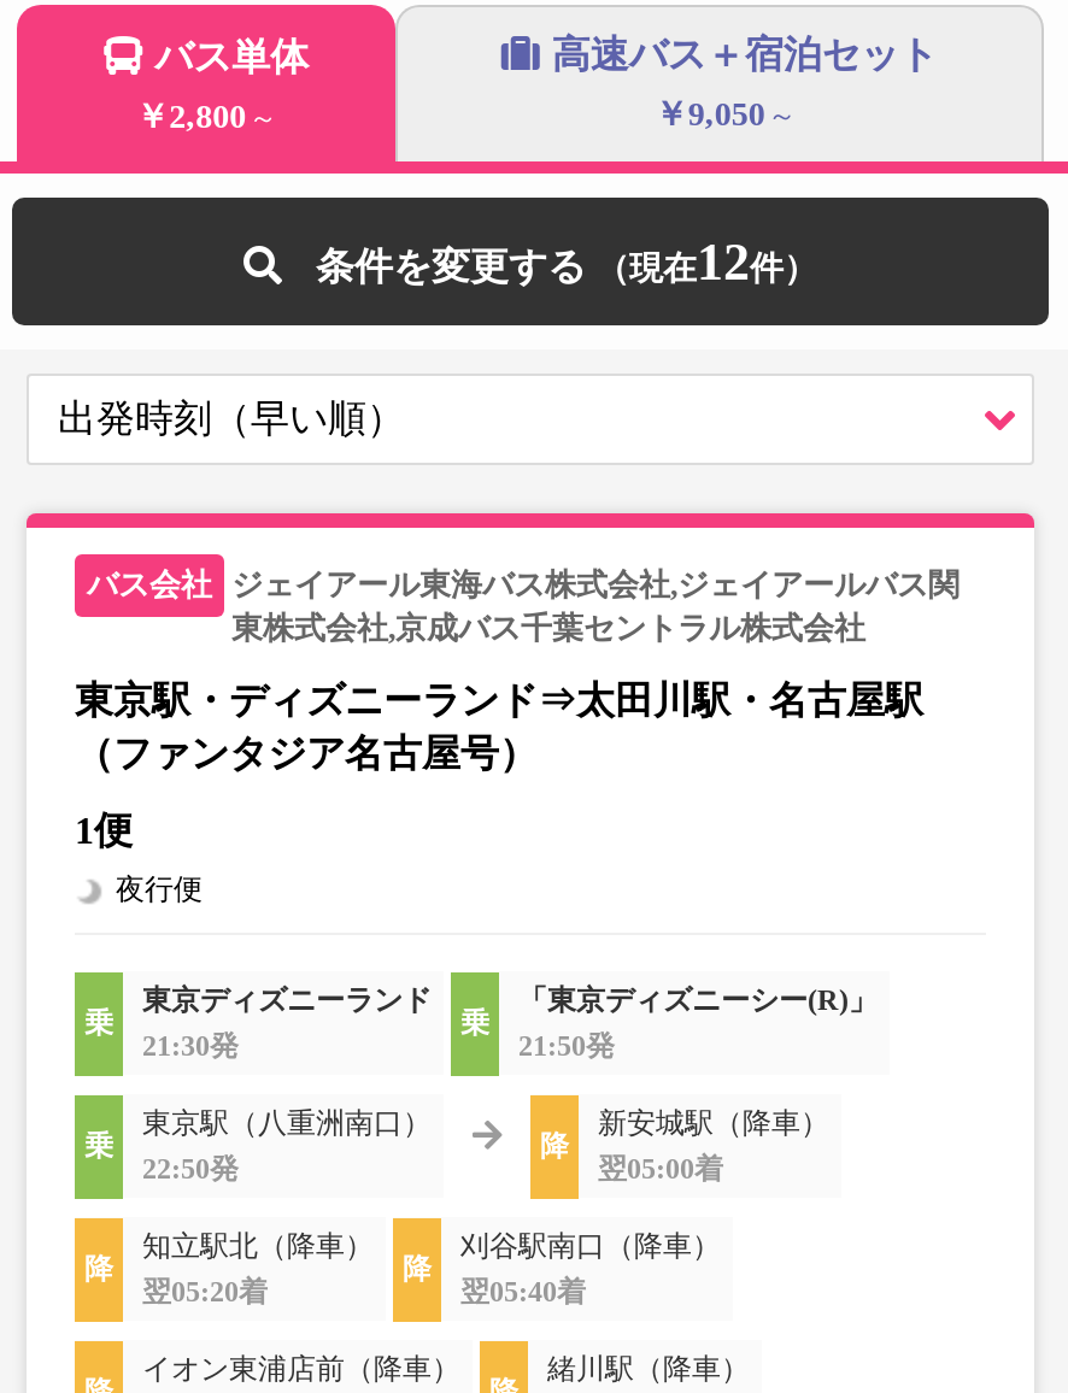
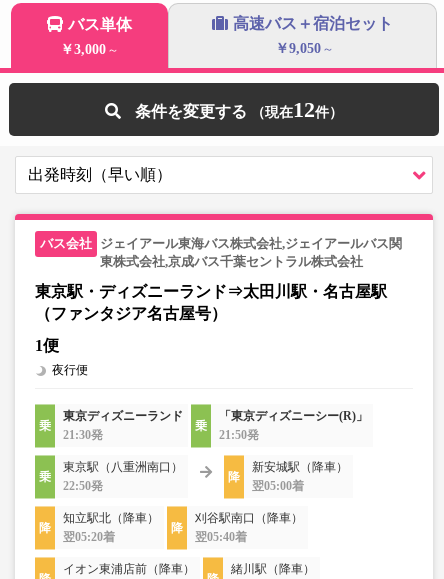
- ￥2,800～
+ ￥3,000～
